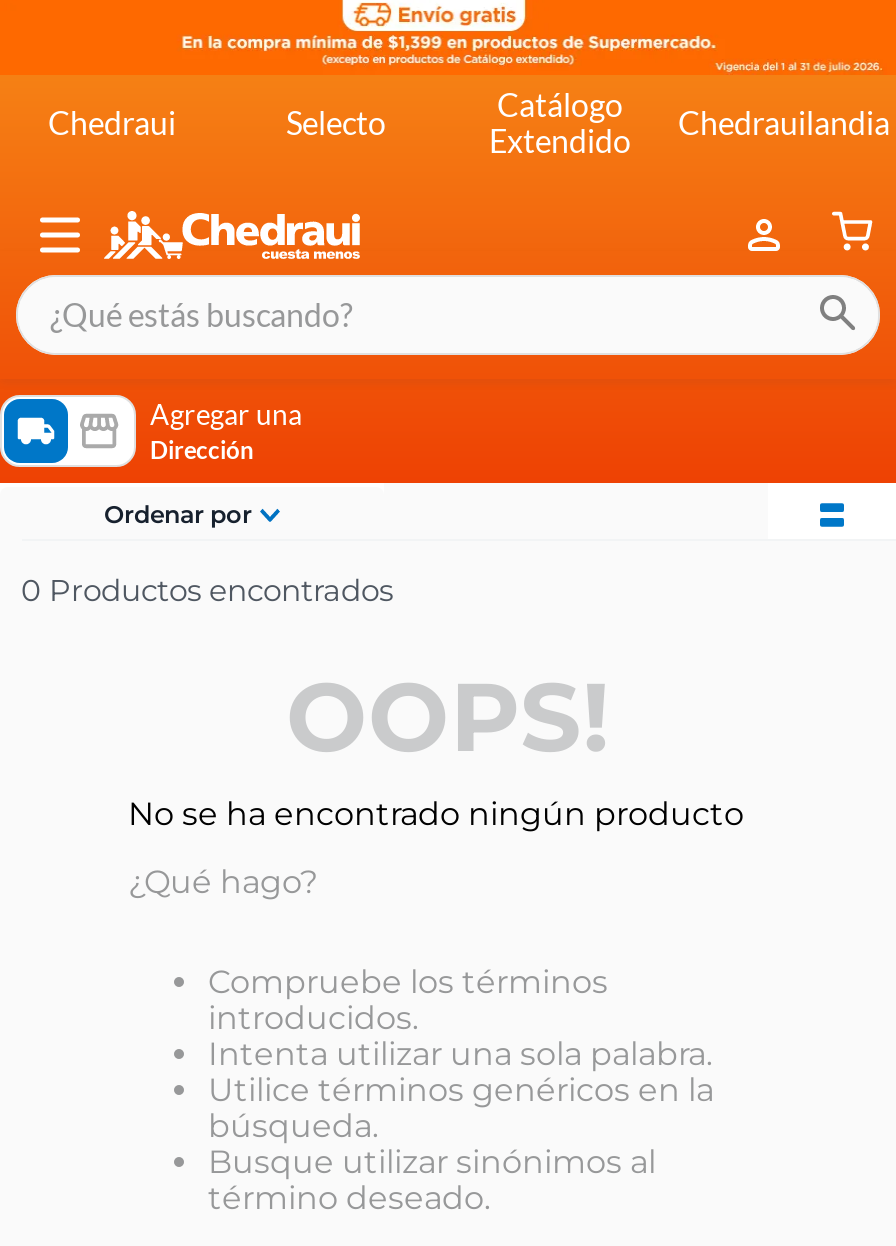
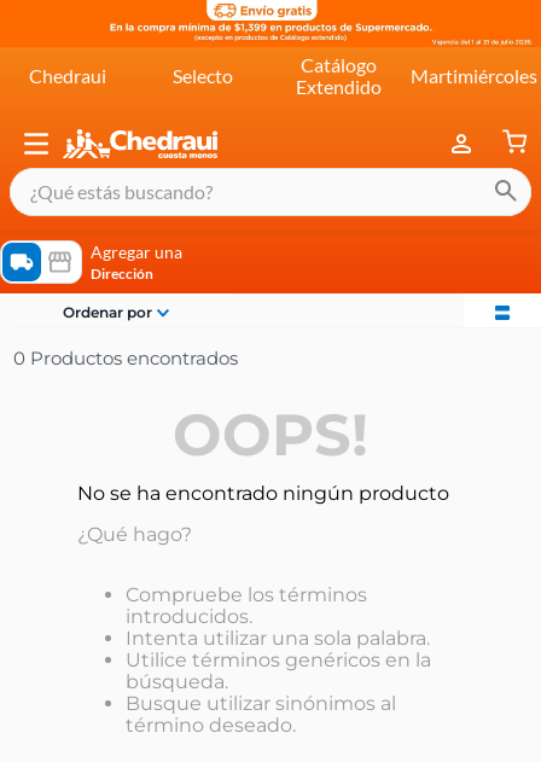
- Chedrauilandia
+ Martimiércoles
